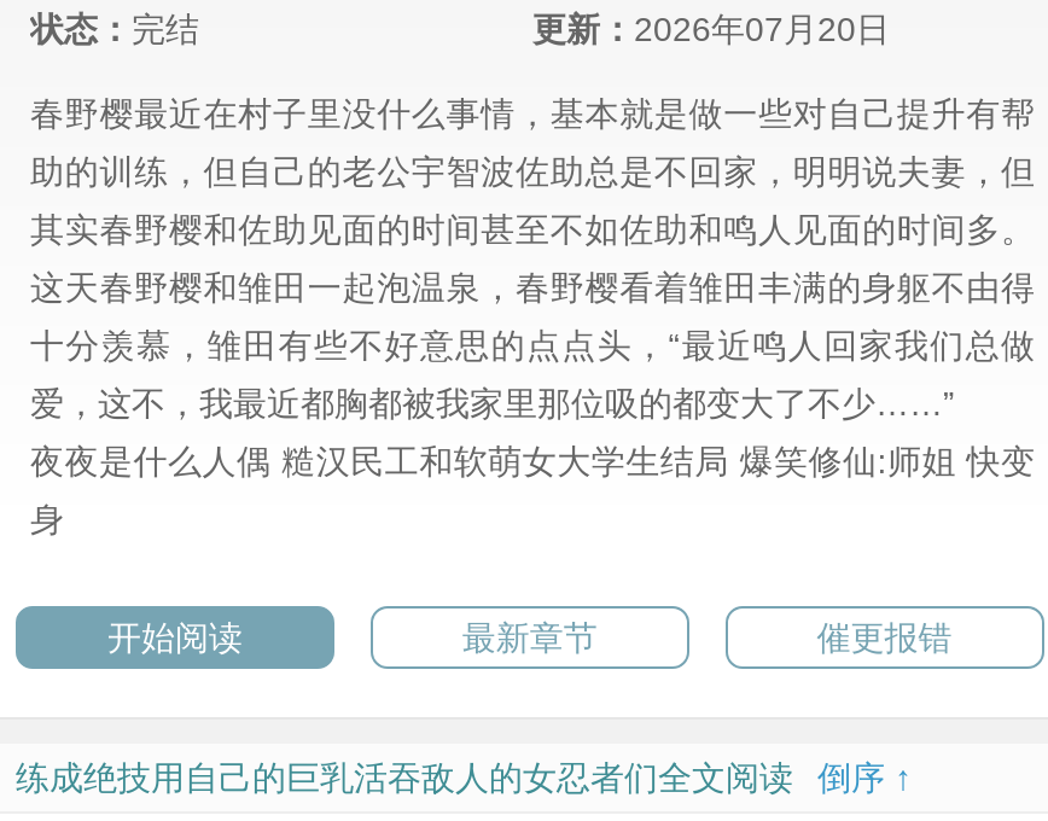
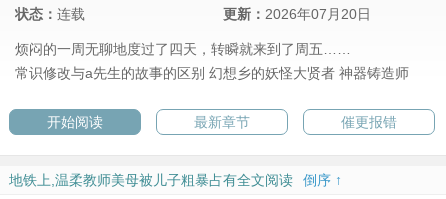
- 状态：完结
+ 状态：连载

- 春野樱最近在村子里没什么事情，基本就是做一些对自己提升有帮
- 助的训练，但自己的老公宇智波佐助总是不回家，明明说夫妻，但
- 其实春野樱和佐助见面的时间甚至不如佐助和鸣人见面的时间多。
- 这天春野樱和雏田一起泡温泉，春野樱看着雏田丰满的身躯不由得
- 十分羡慕，雏田有些不好意思的点点头，“最近鸣人回家我们总做
- 爱，这不，我最近都胸都被我家里那位吸的都变大了不少……”
- 夜夜是什么人偶 糙汉民工和软萌女大学生结局 爆笑修仙:师姐 快变
- 身
+ 烦闷的一周无聊地度过了四天，转瞬就来到了周五……
+ 常识修改与a先生的故事的区别 幻想乡的妖怪大贤者 神器铸造师

- 练成绝技用自己的巨乳活吞敌人的女忍者们全文阅读
+ 地铁上,温柔教师美母被儿子粗暴占有全文阅读
